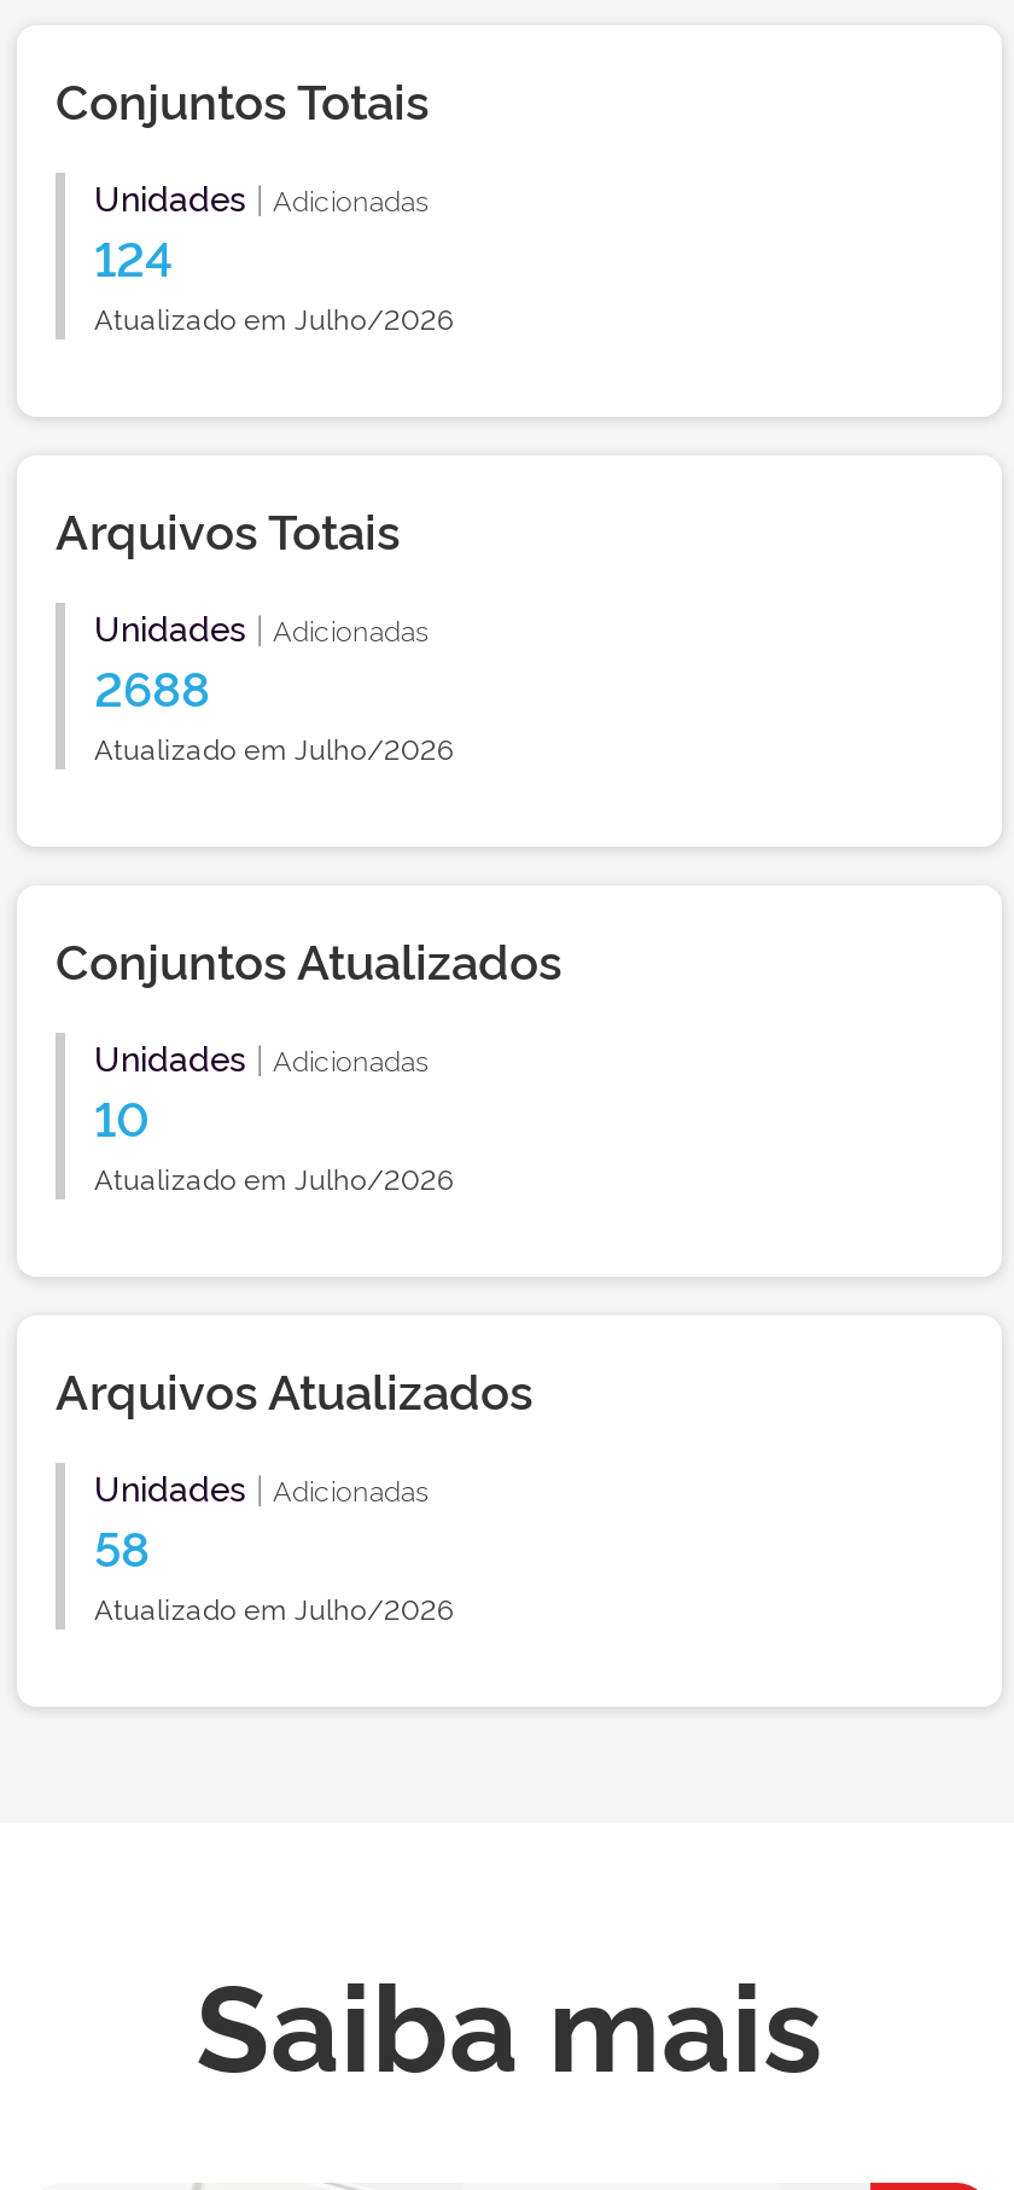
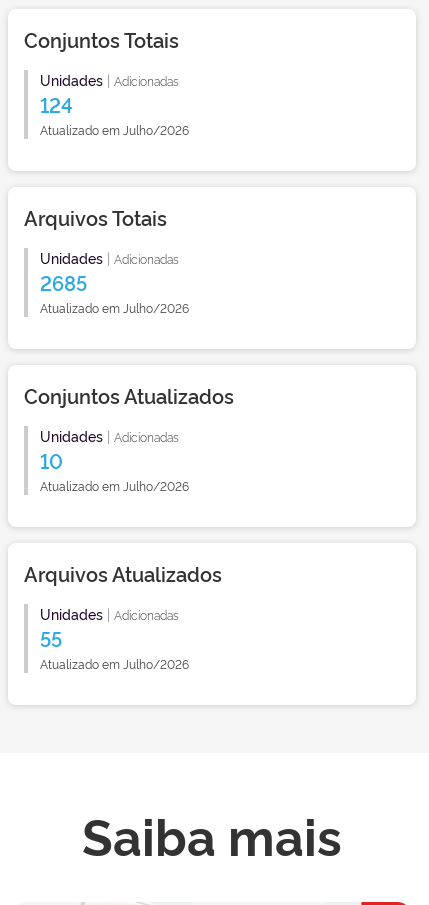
- 2688
+ 2685

- 58
+ 55
